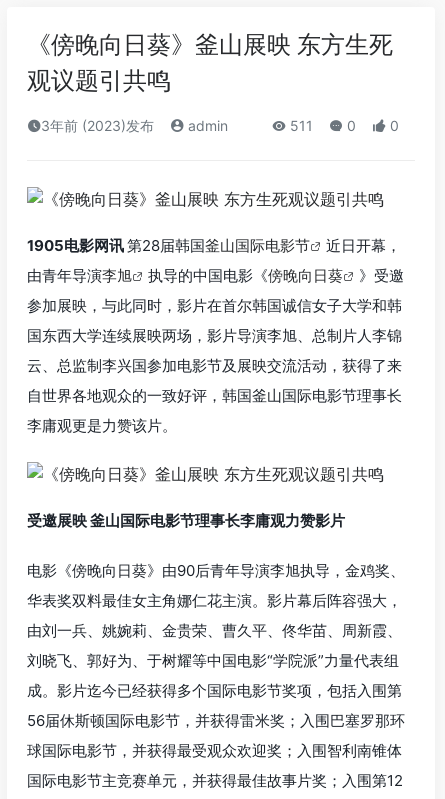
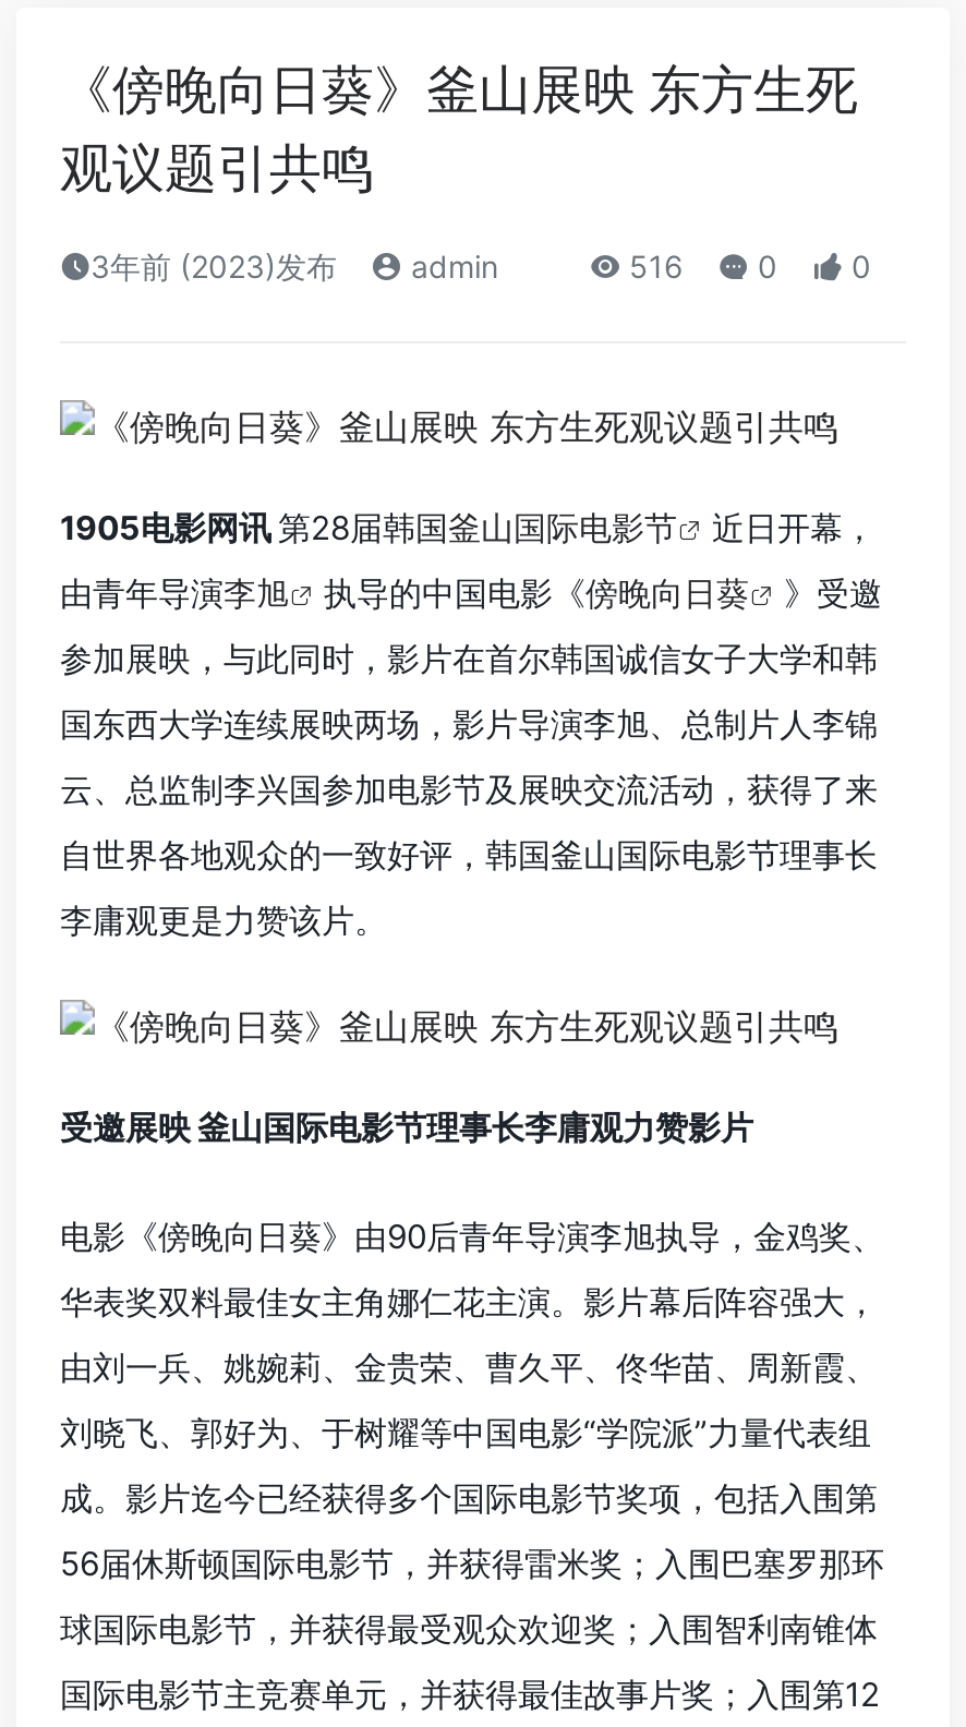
- 511 0 0
+ 516 0 0
